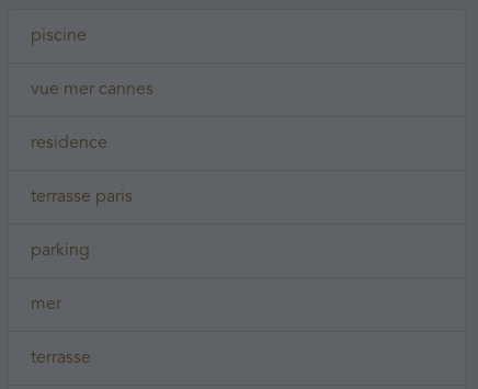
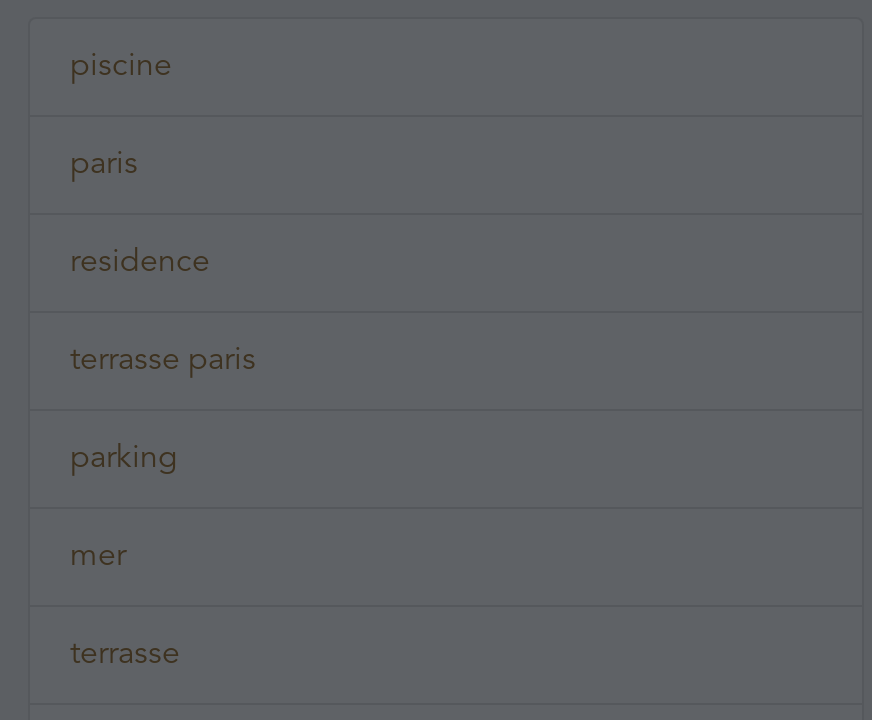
- vue mer cannes
+ paris
